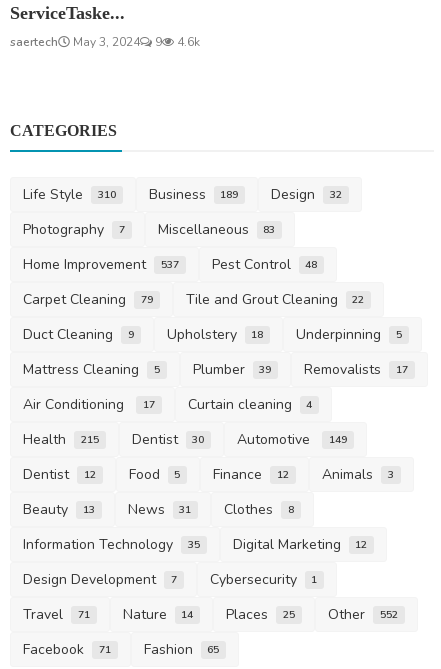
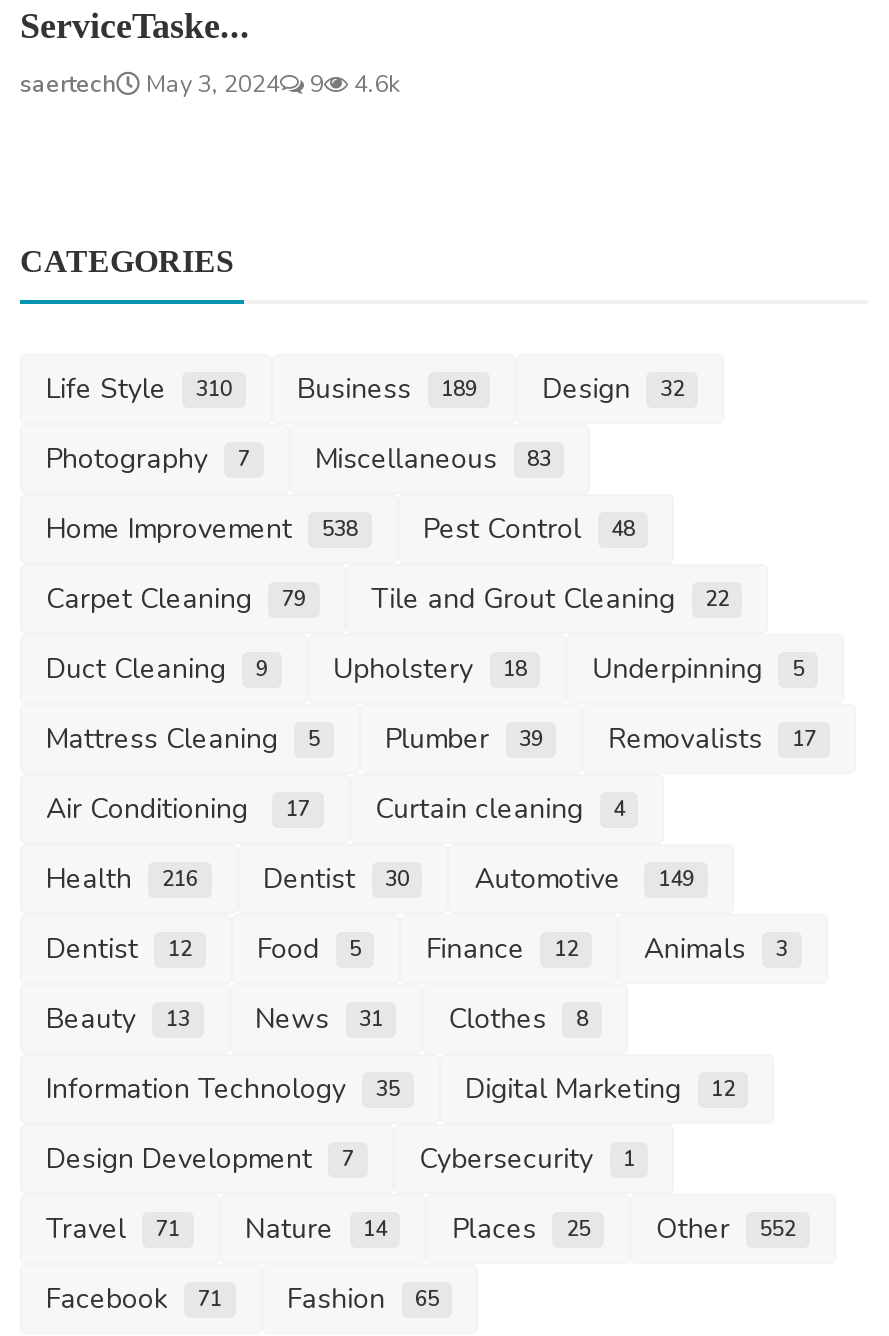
- Home Improvement 537
+ Home Improvement 538

- Health 215 Dentist 30 Automotive 149
+ Health 216 Dentist 30 Automotive 149
